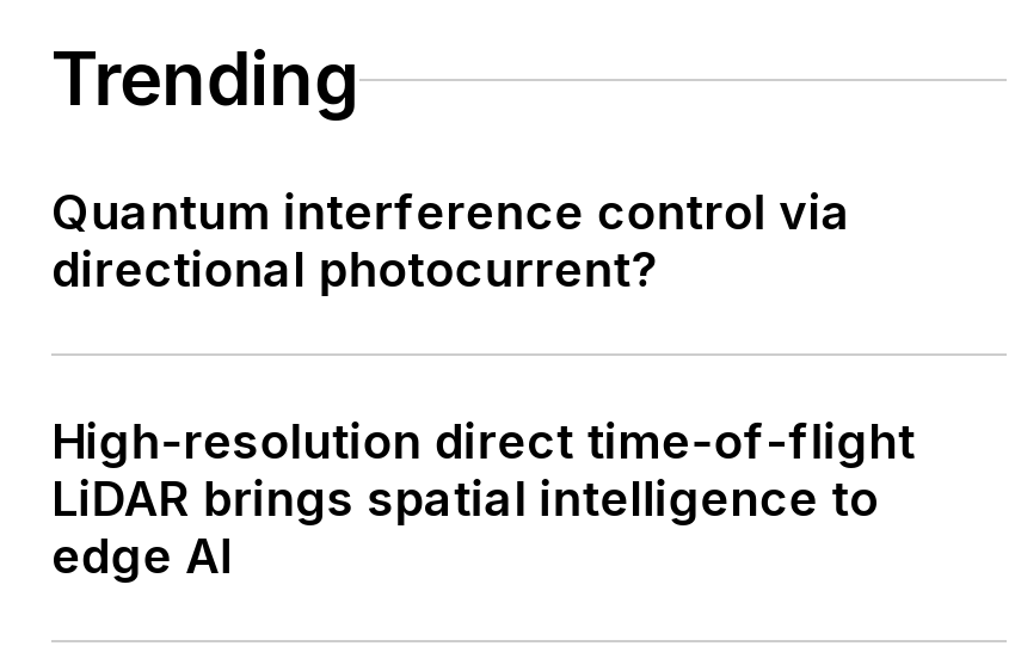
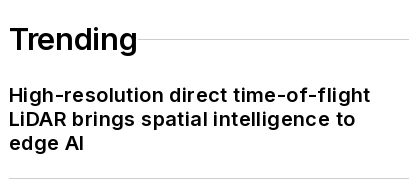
- Quantum interference control via
- directional photocurrent?
